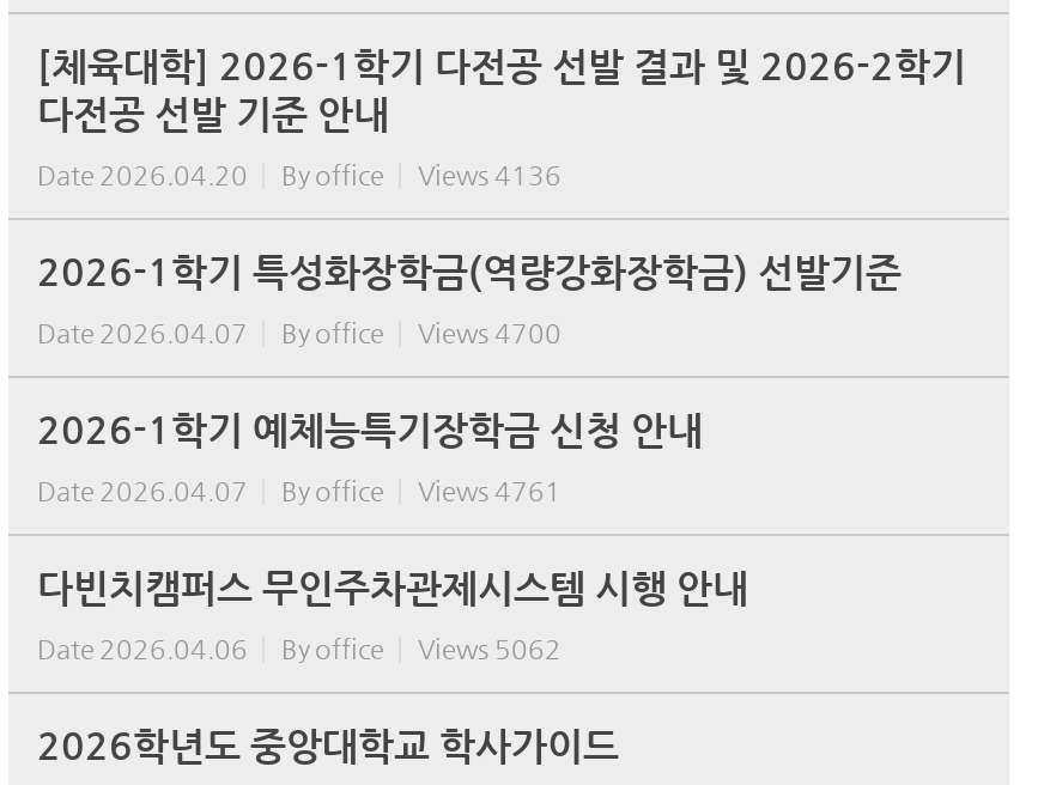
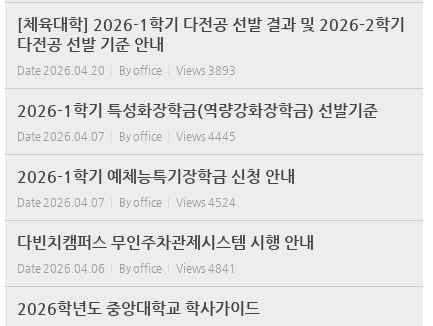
- Date 2026.04.20 By office Views 4136
+ Date 2026.04.20 By office Views 3893

- Date 2026.04.07 By office Views 4700
+ Date 2026.04.07 By office Views 4445

- Date 2026.04.07 By office Views 4761
+ Date 2026.04.07 By office Views 4524

- Date 2026.04.06 By office Views 5062
+ Date 2026.04.06 By office Views 4841
